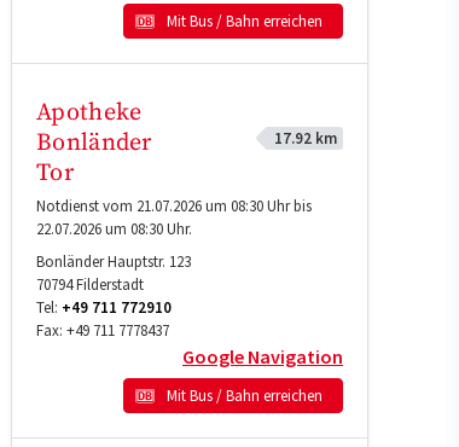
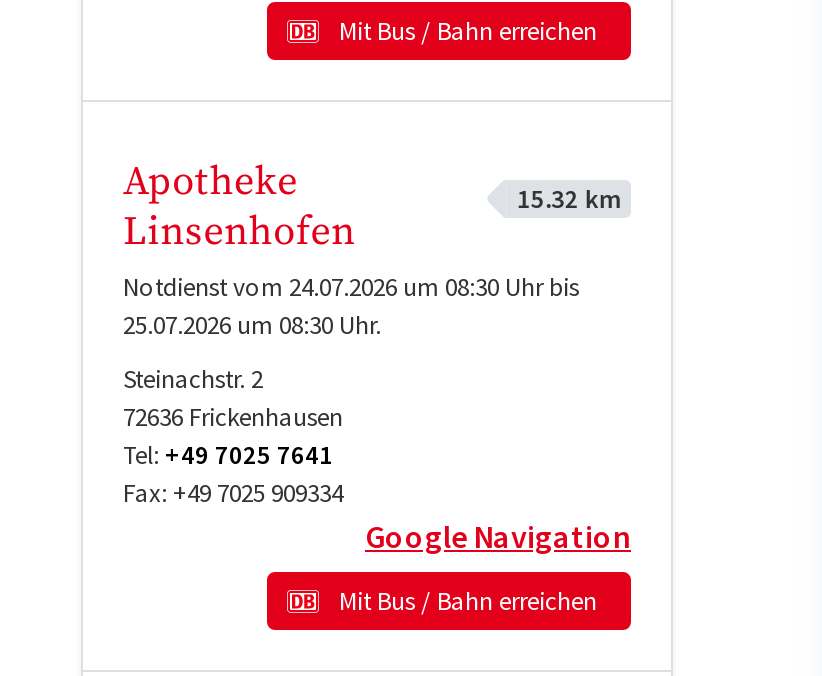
- Bonländer
- Tor
+ Linsenhofen

- 17.92 km
+ 15.32 km

- Notdienst vom 21.07.2026 um 08:30 Uhr bis
- 22.07.2026 um 08:30 Uhr.
+ Notdienst vom 24.07.2026 um 08:30 Uhr bis
+ 25.07.2026 um 08:30 Uhr.

- Bonländer Hauptstr. 123
- 70794 Filderstadt
- Tel: +49 711 772910
- Fax: +49 711 7778437
+ Steinachstr. 2
+ 72636 Frickenhausen
+ Tel: +49 7025 7641
+ Fax: +49 7025 909334
